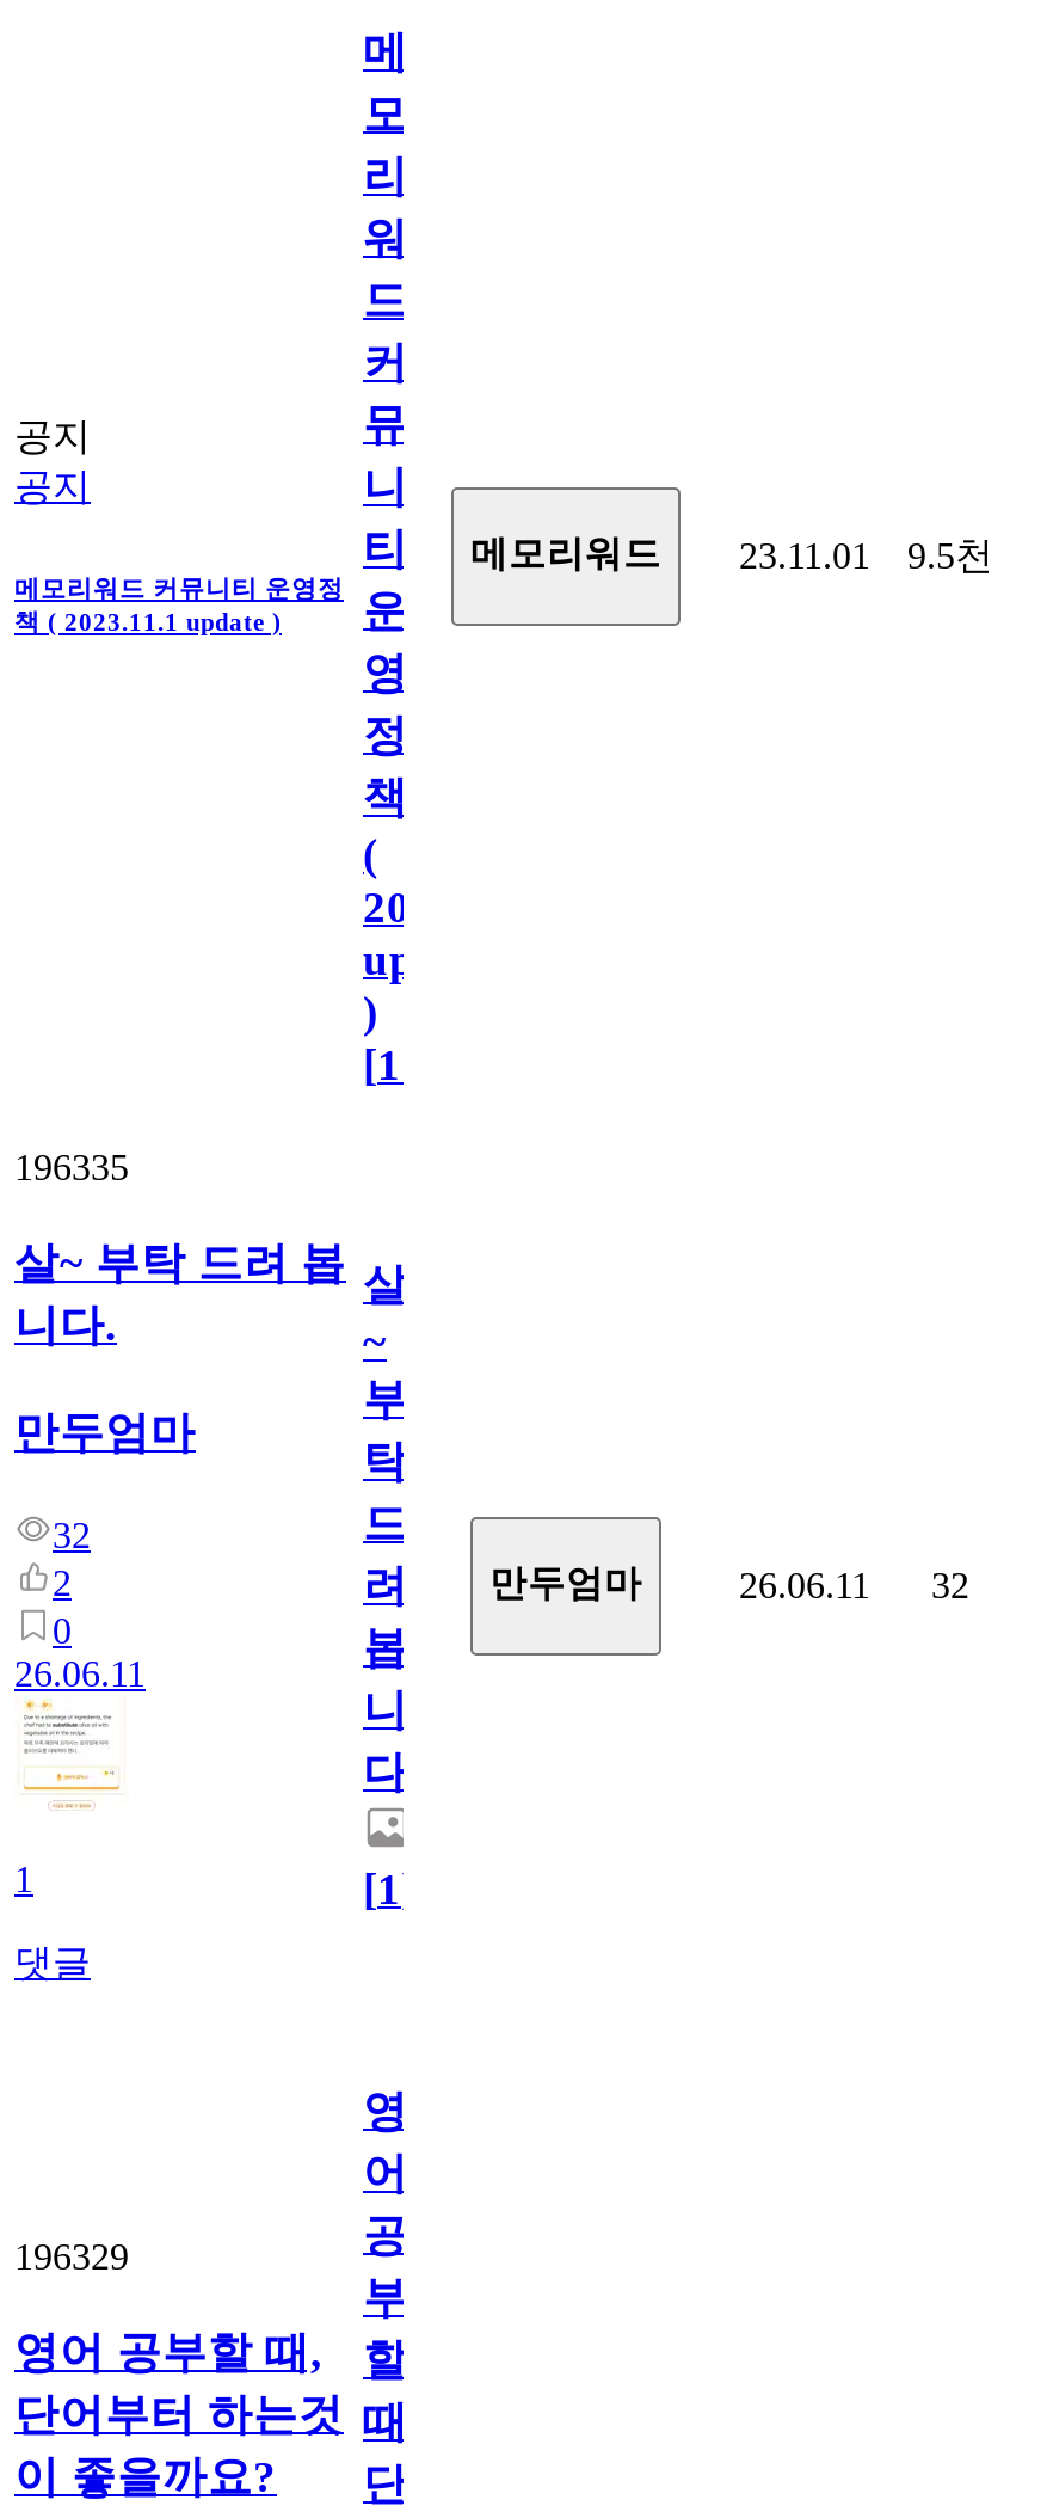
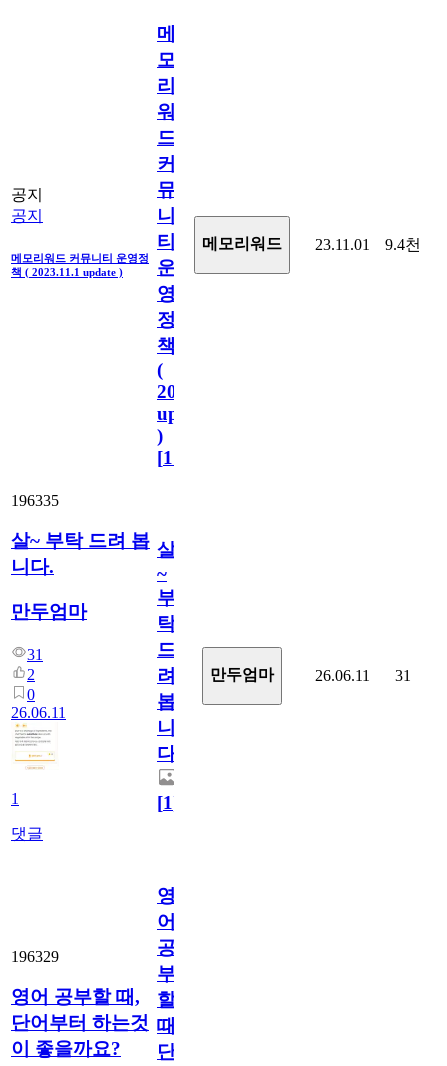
- 티 메모리워드 23.11.01 9.5천
+ 티 메모리워드 23.11.01 9.4천

- 32
+ 31

- 26.06.11 32
+ 26.06.11 31
